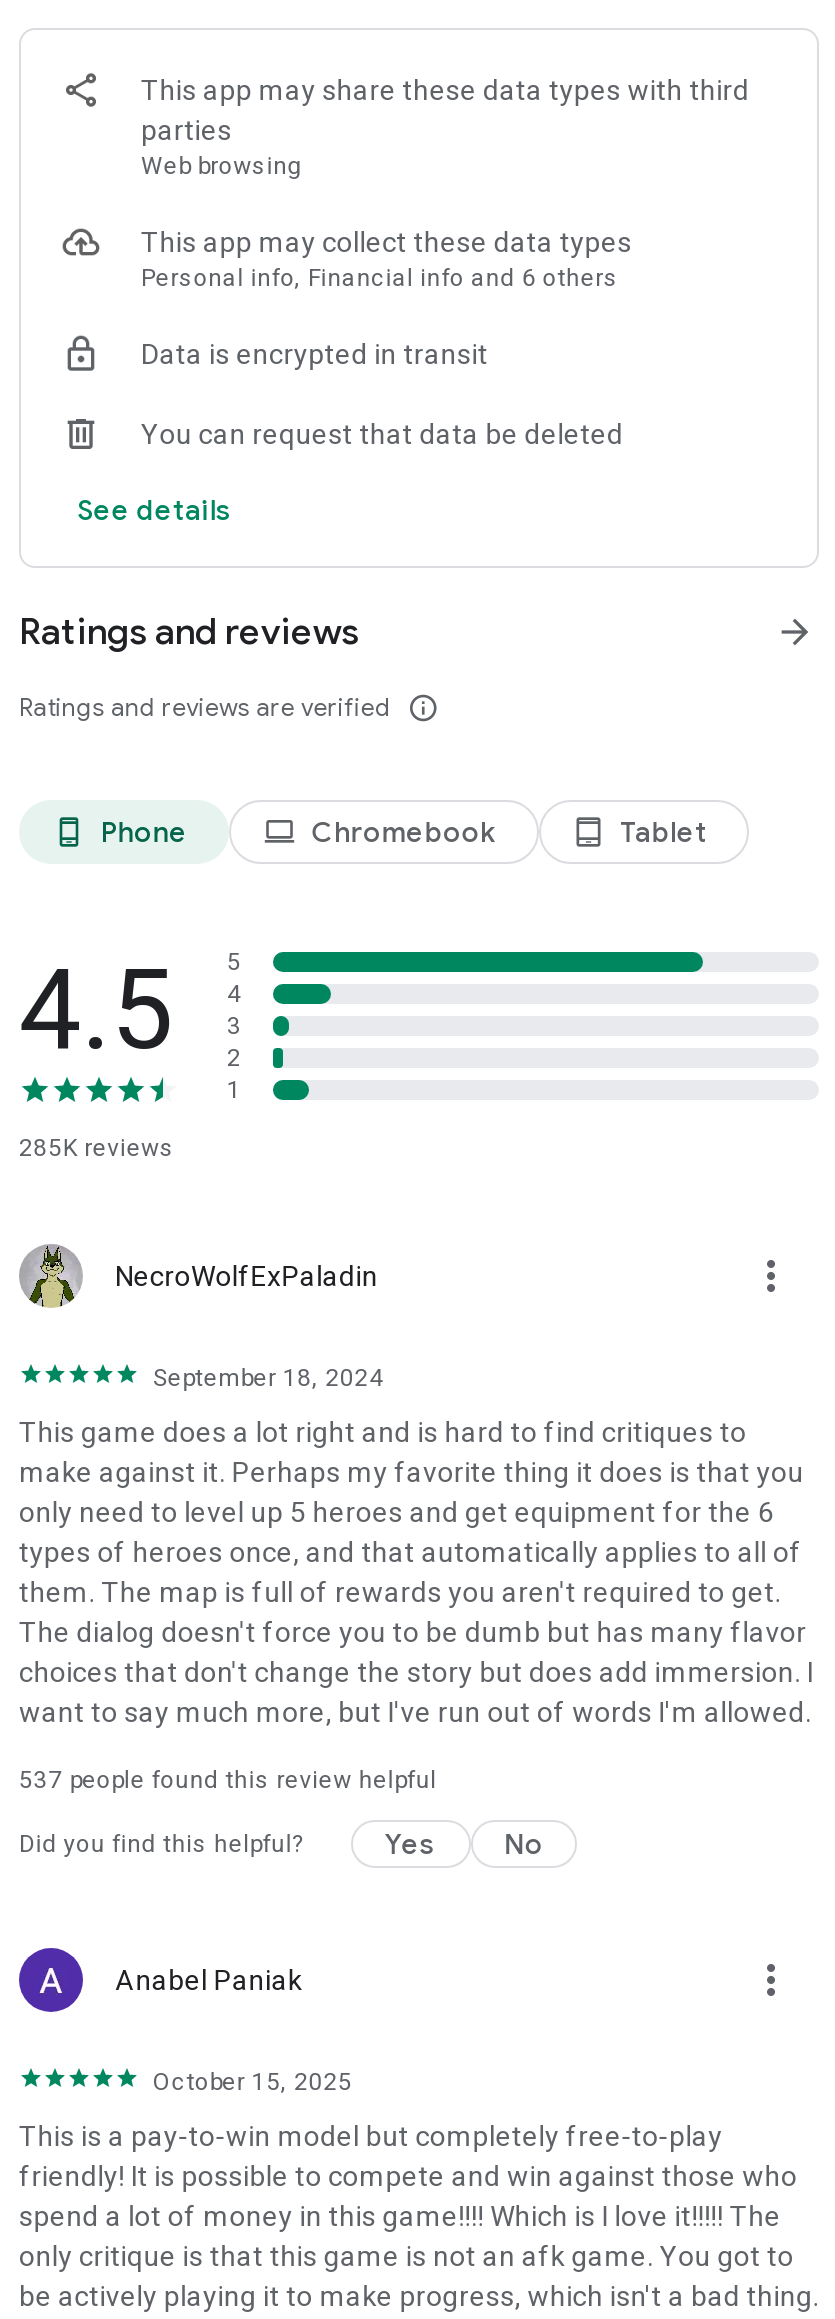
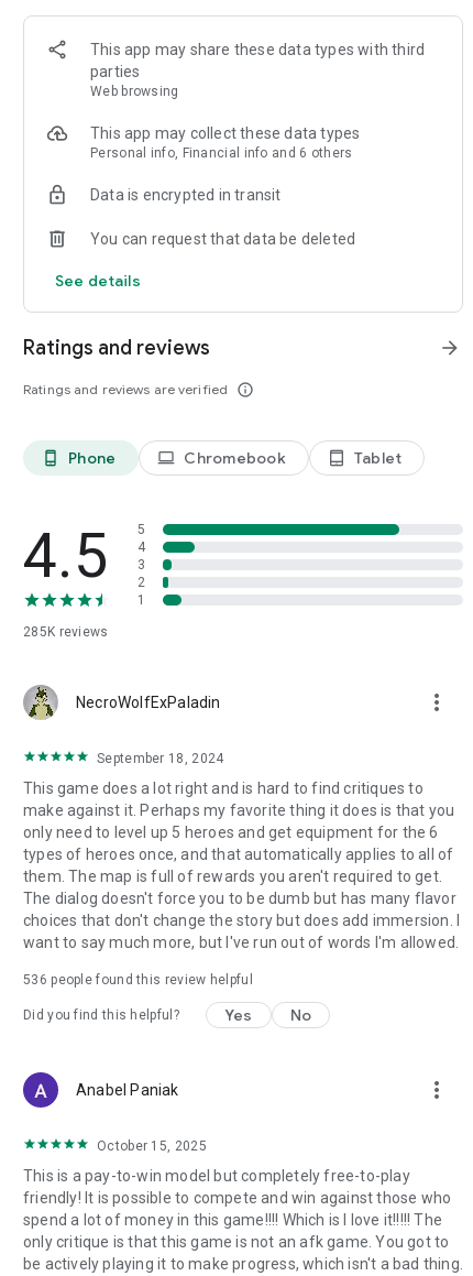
- 537 people found this review helpful
+ 536 people found this review helpful
